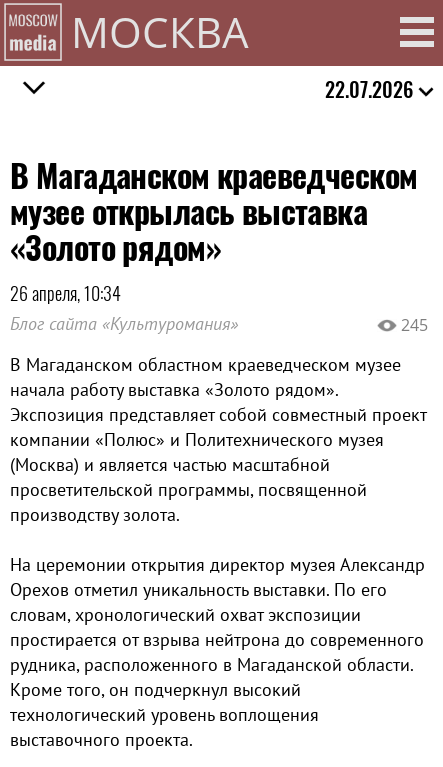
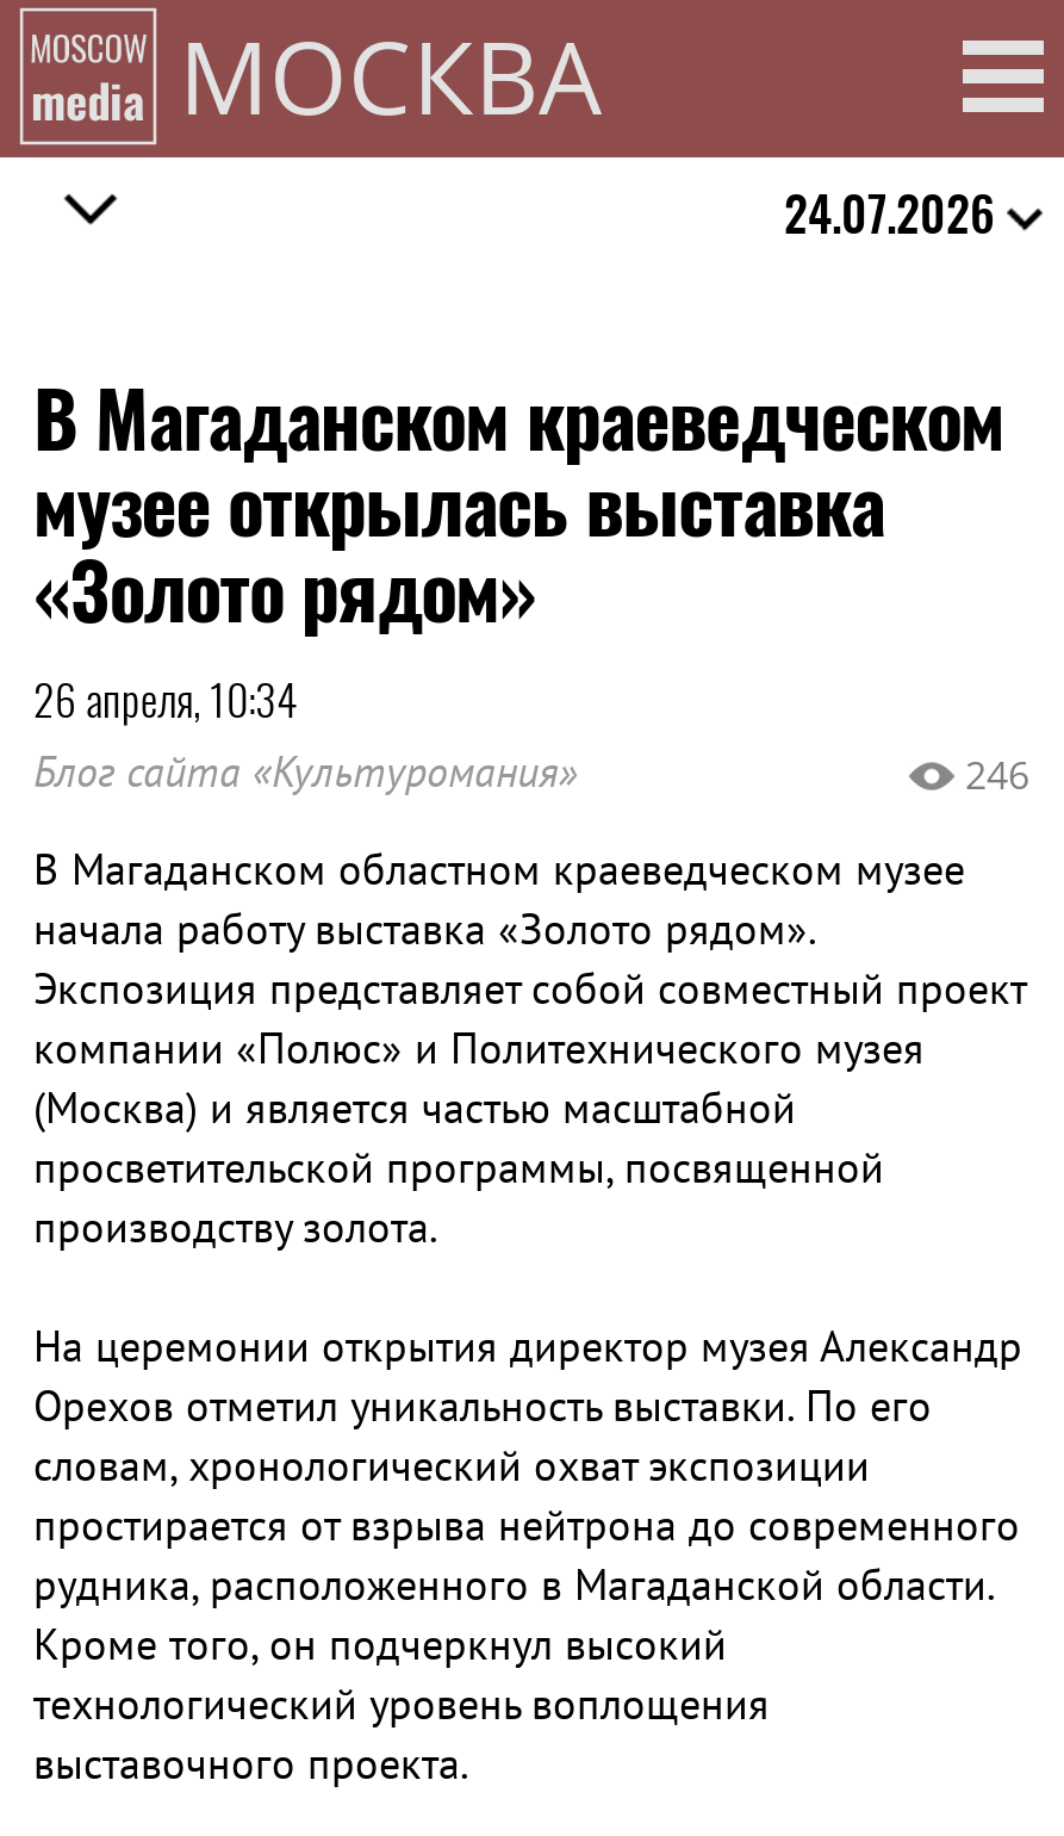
- 22.07.2026
+ 24.07.2026

- 245
+ 246
